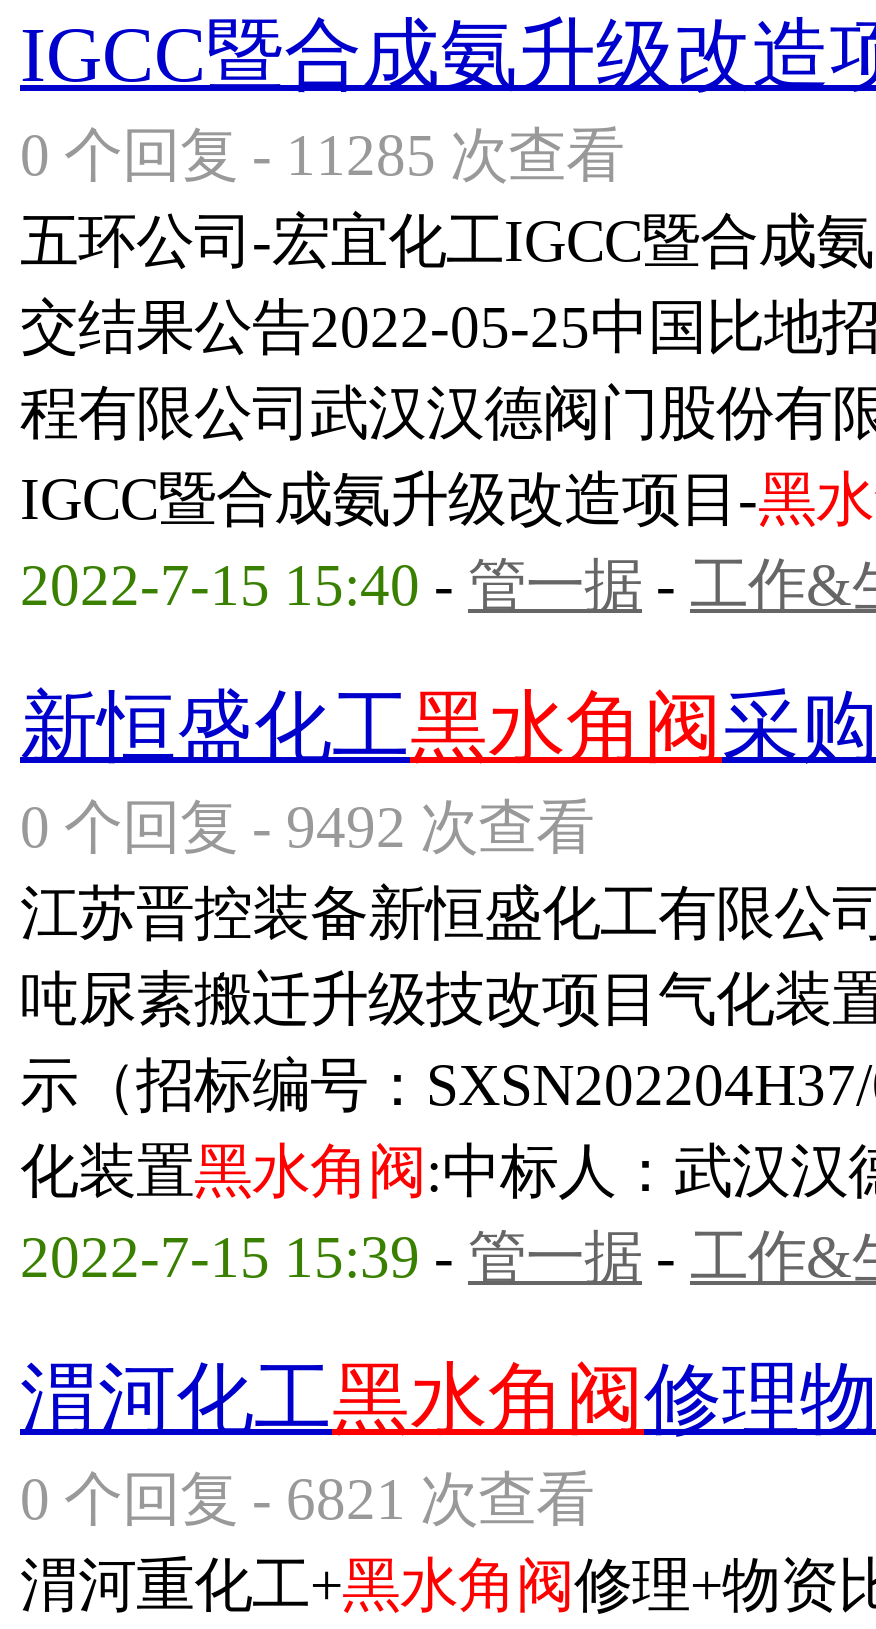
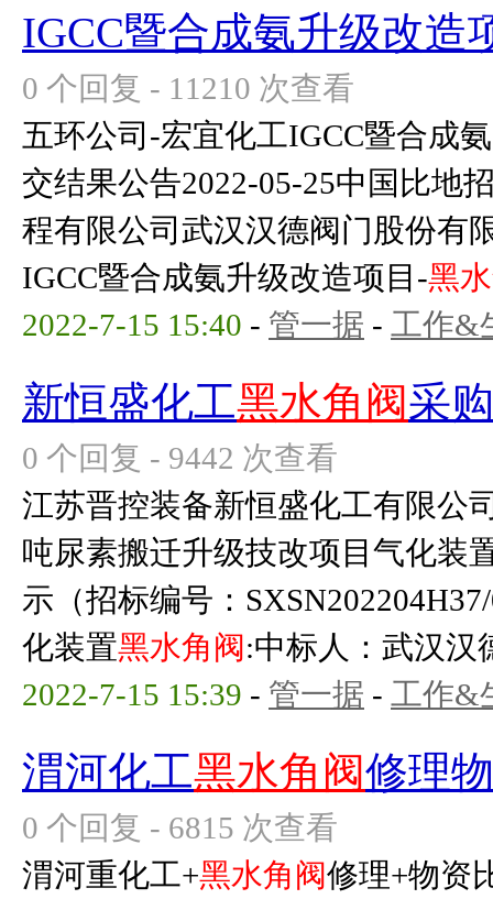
- 0 个回复 - 11285 次查看
+ 0 个回复 - 11210 次查看

- 0 个回复 - 9492 次查看
+ 0 个回复 - 9442 次查看

- 0 个回复 - 6821 次查看
+ 0 个回复 - 6815 次查看
